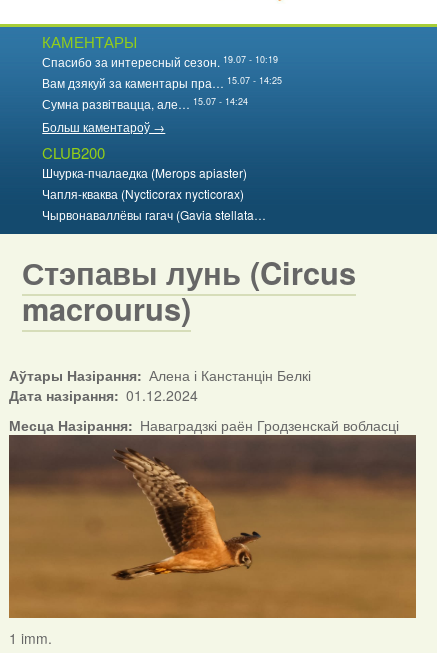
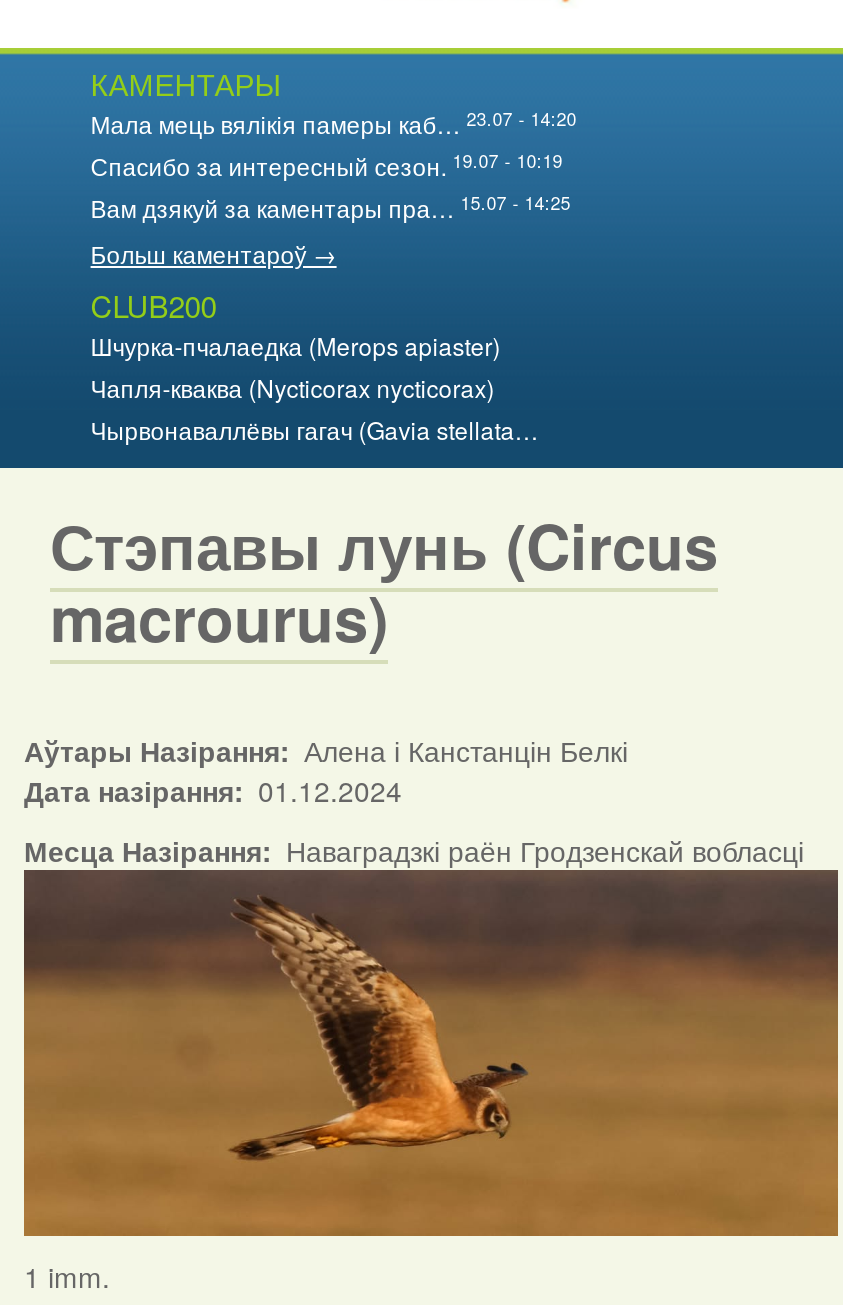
+ Мала мець вялікія памеры каб… 23.07 - 14:20

moved down: Спасибо за интересный сезон. 19.07 - 10:19 | Вам дзякуй за каментары пра… 15.07 - 14:25

- Сумна развітвацца, але… 15.07 - 14:24
